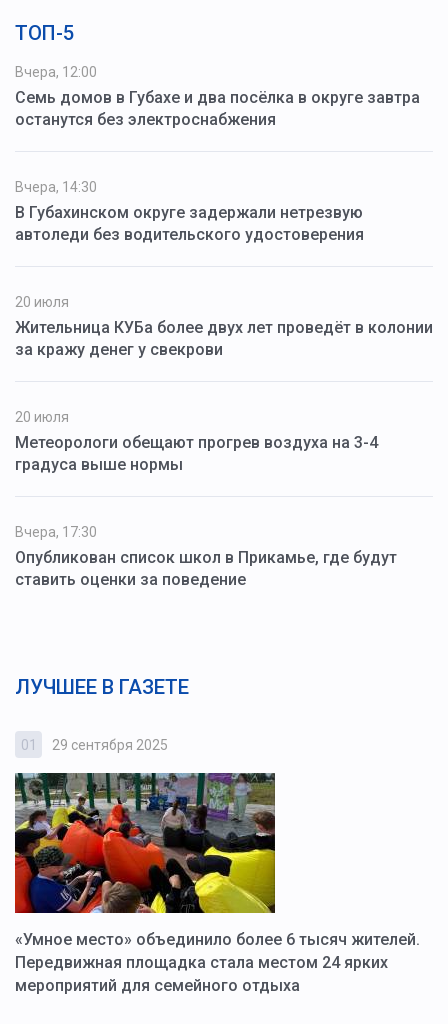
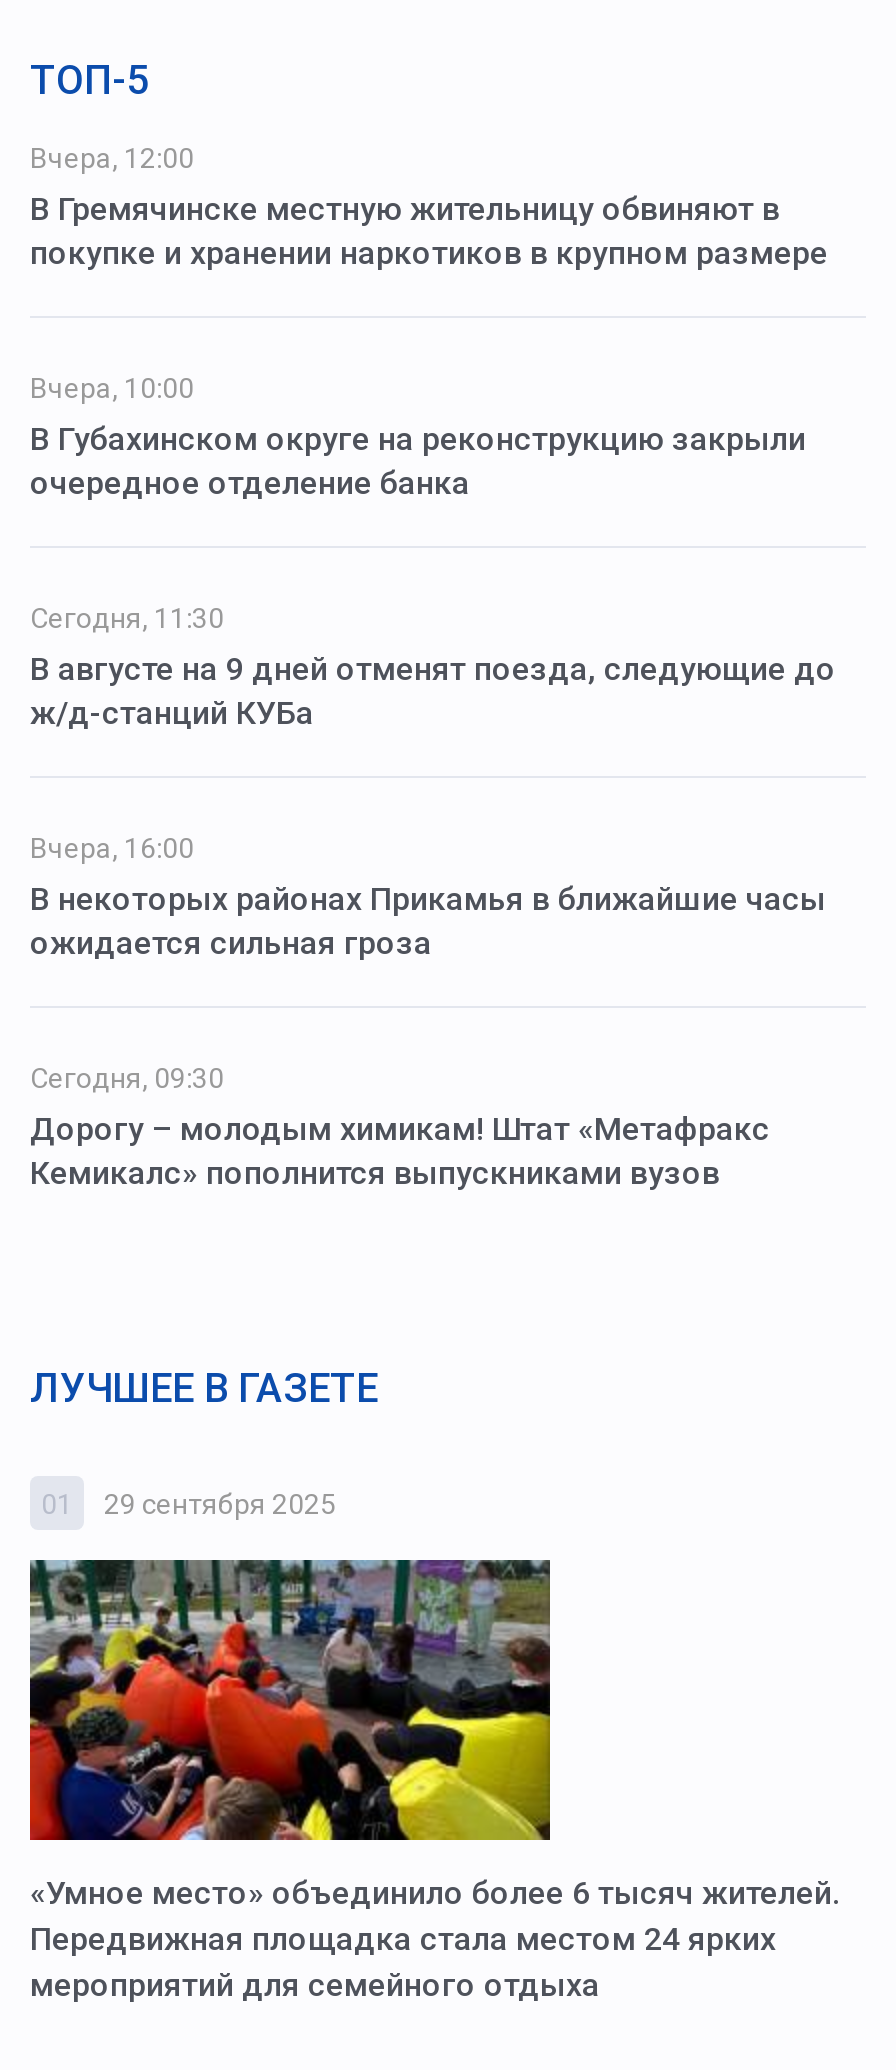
- Семь домов в Губахе и два посёлка в округе завтра
- останутся без электроснабжения
+ В Гремячинске местную жительницу обвиняют в
+ покупке и хранении наркотиков в крупном размере

- Вчера, 14:30
- В Губахинском округе задержали нетрезвую
- автоледи без водительского удостоверения
+ Вчера, 10:00
+ В Губахинском округе на реконструкцию закрыли
+ очередное отделение банка

- 20 июля
- Жительница КУБа более двух лет проведёт в колонии
- за кражу денег у свекрови
+ Сегодня, 11:30
+ В августе на 9 дней отменят поезда, следующие до
+ ж/д-станций КУБа

- 20 июля
- Метеорологи обещают прогрев воздуха на 3-4
- градуса выше нормы
+ Вчера, 16:00
+ В некоторых районах Прикамья в ближайшие часы
+ ожидается сильная гроза

- Вчера, 17:30
- Опубликован список школ в Прикамье, где будут
- ставить оценки за поведение
+ Сегодня, 09:30
+ Дорогу – молодым химикам! Штат «Метафракс
+ Кемикалс» пополнится выпускниками вузов
